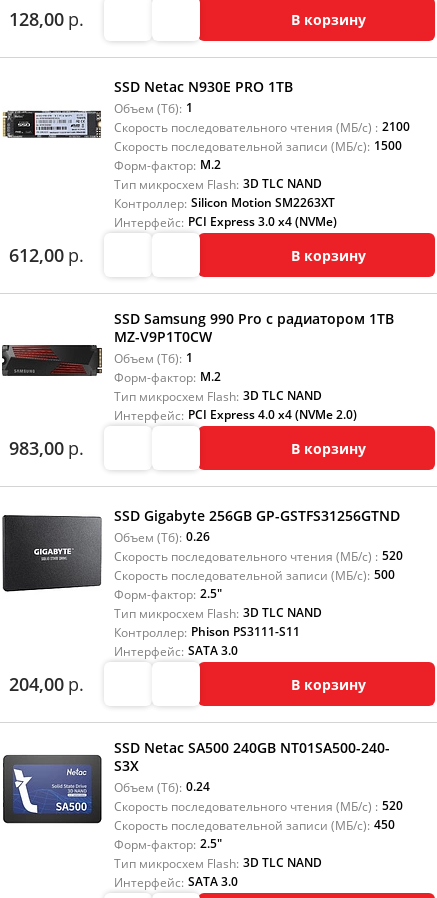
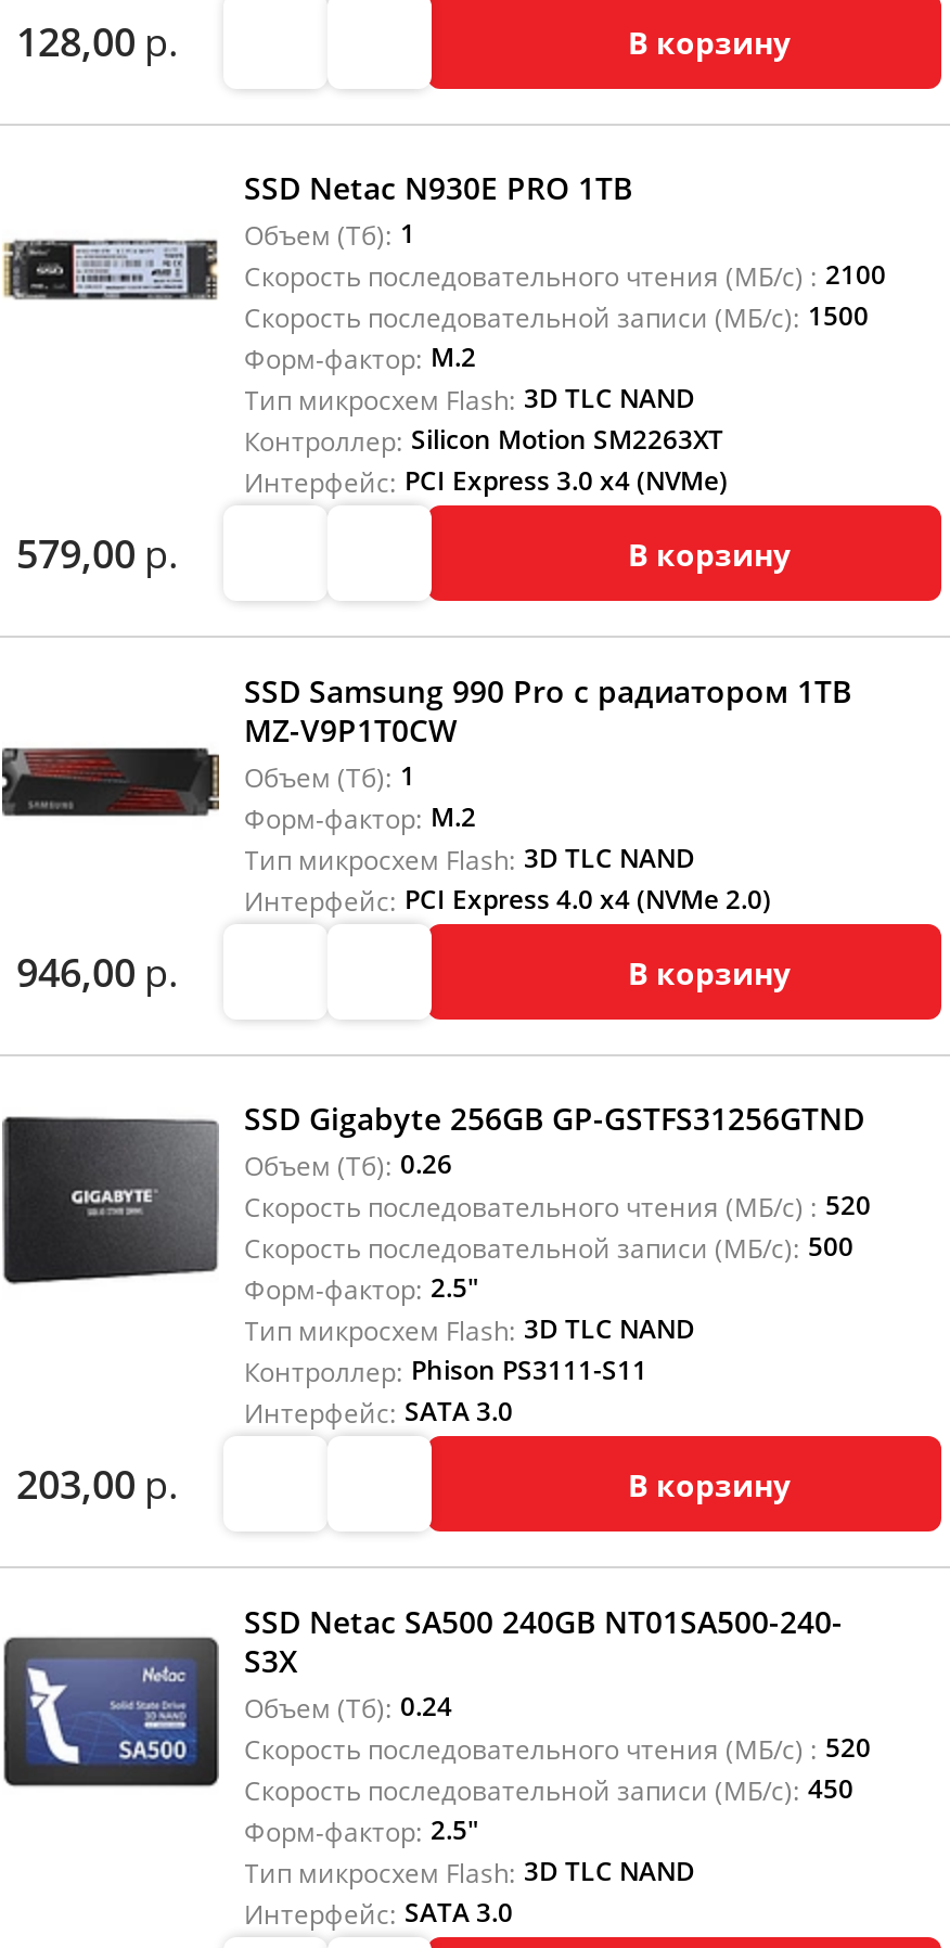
- 612,00 р.
+ 579,00 р.

- 983,00 р.
+ 946,00 р.

- 204,00 р.
+ 203,00 р.
